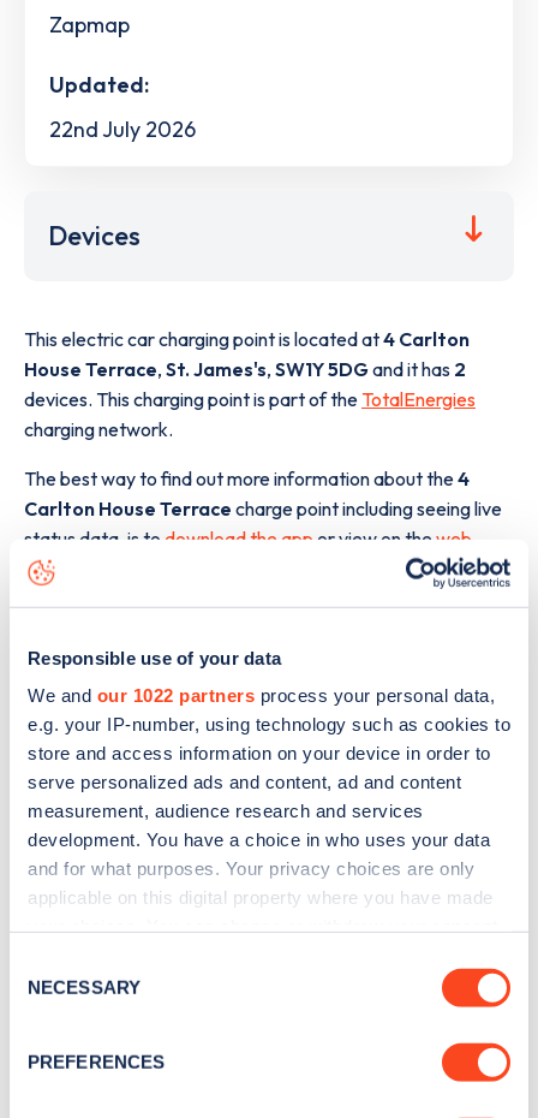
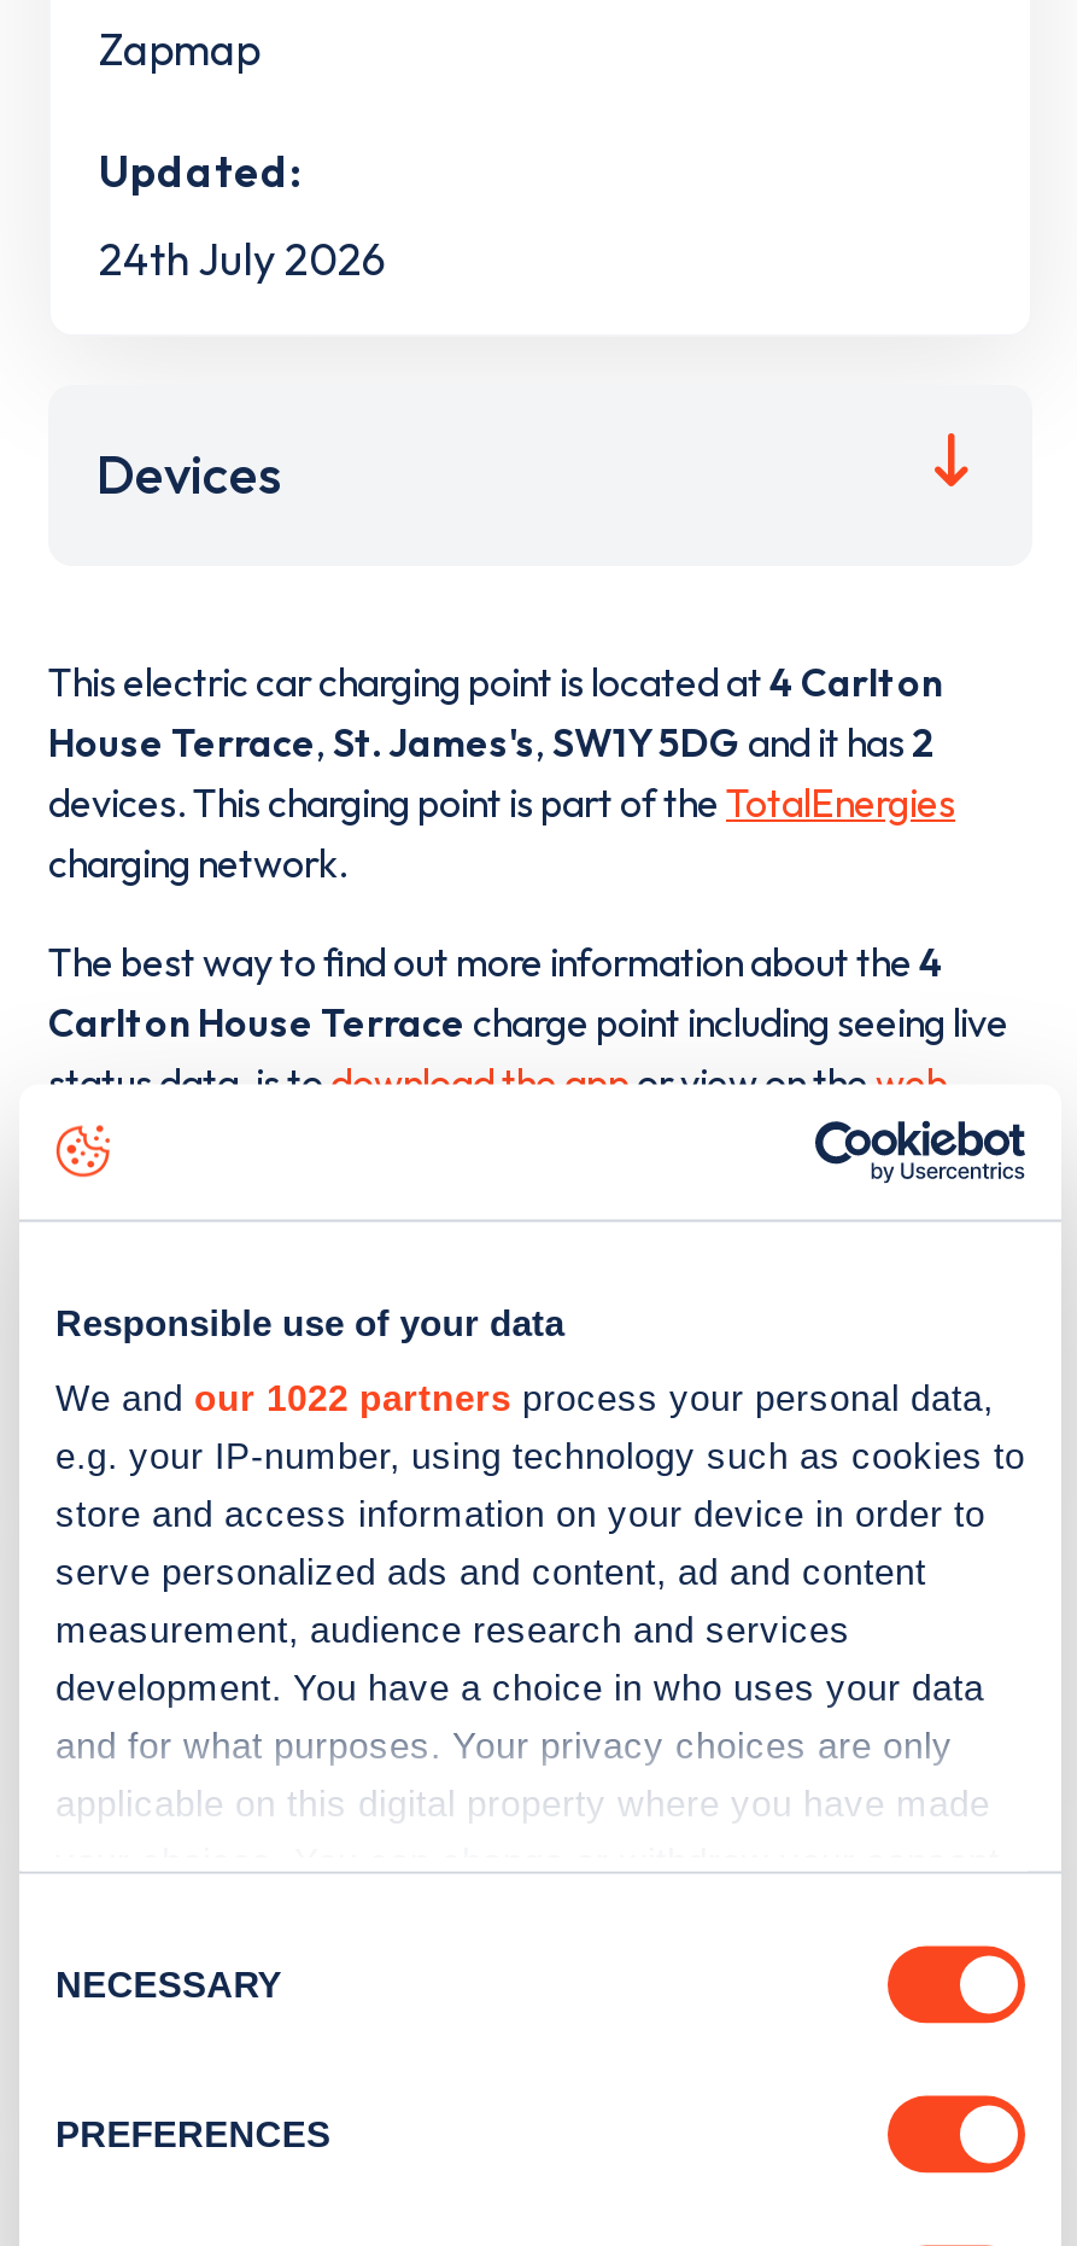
- 22nd July 2026
+ 24th July 2026
